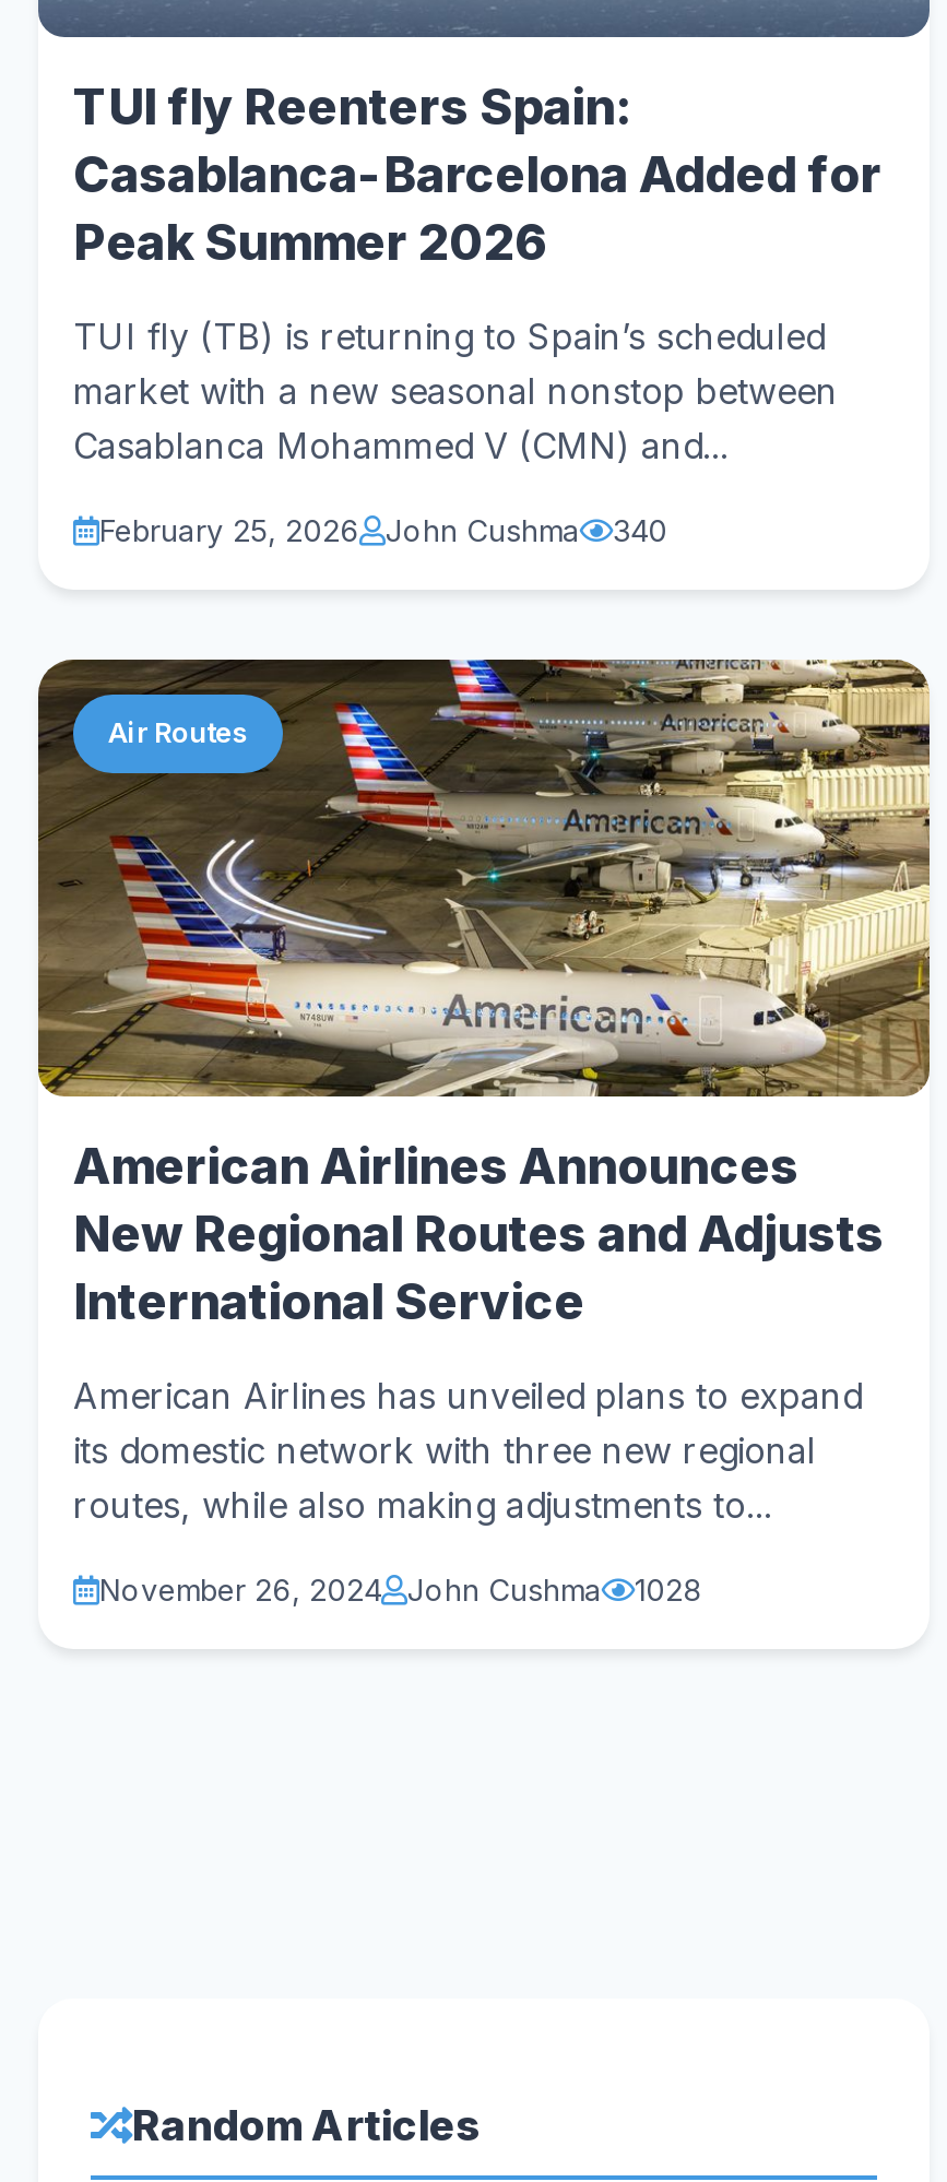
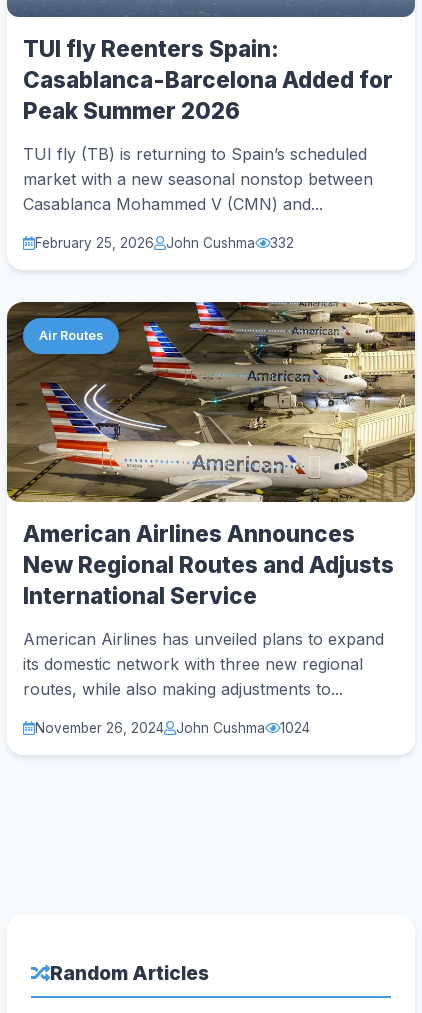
- February 25, 2026 John Cushma 340
+ February 25, 2026 John Cushma 332

- November 26, 2024 John Cushma 1028
+ November 26, 2024 John Cushma 1024
